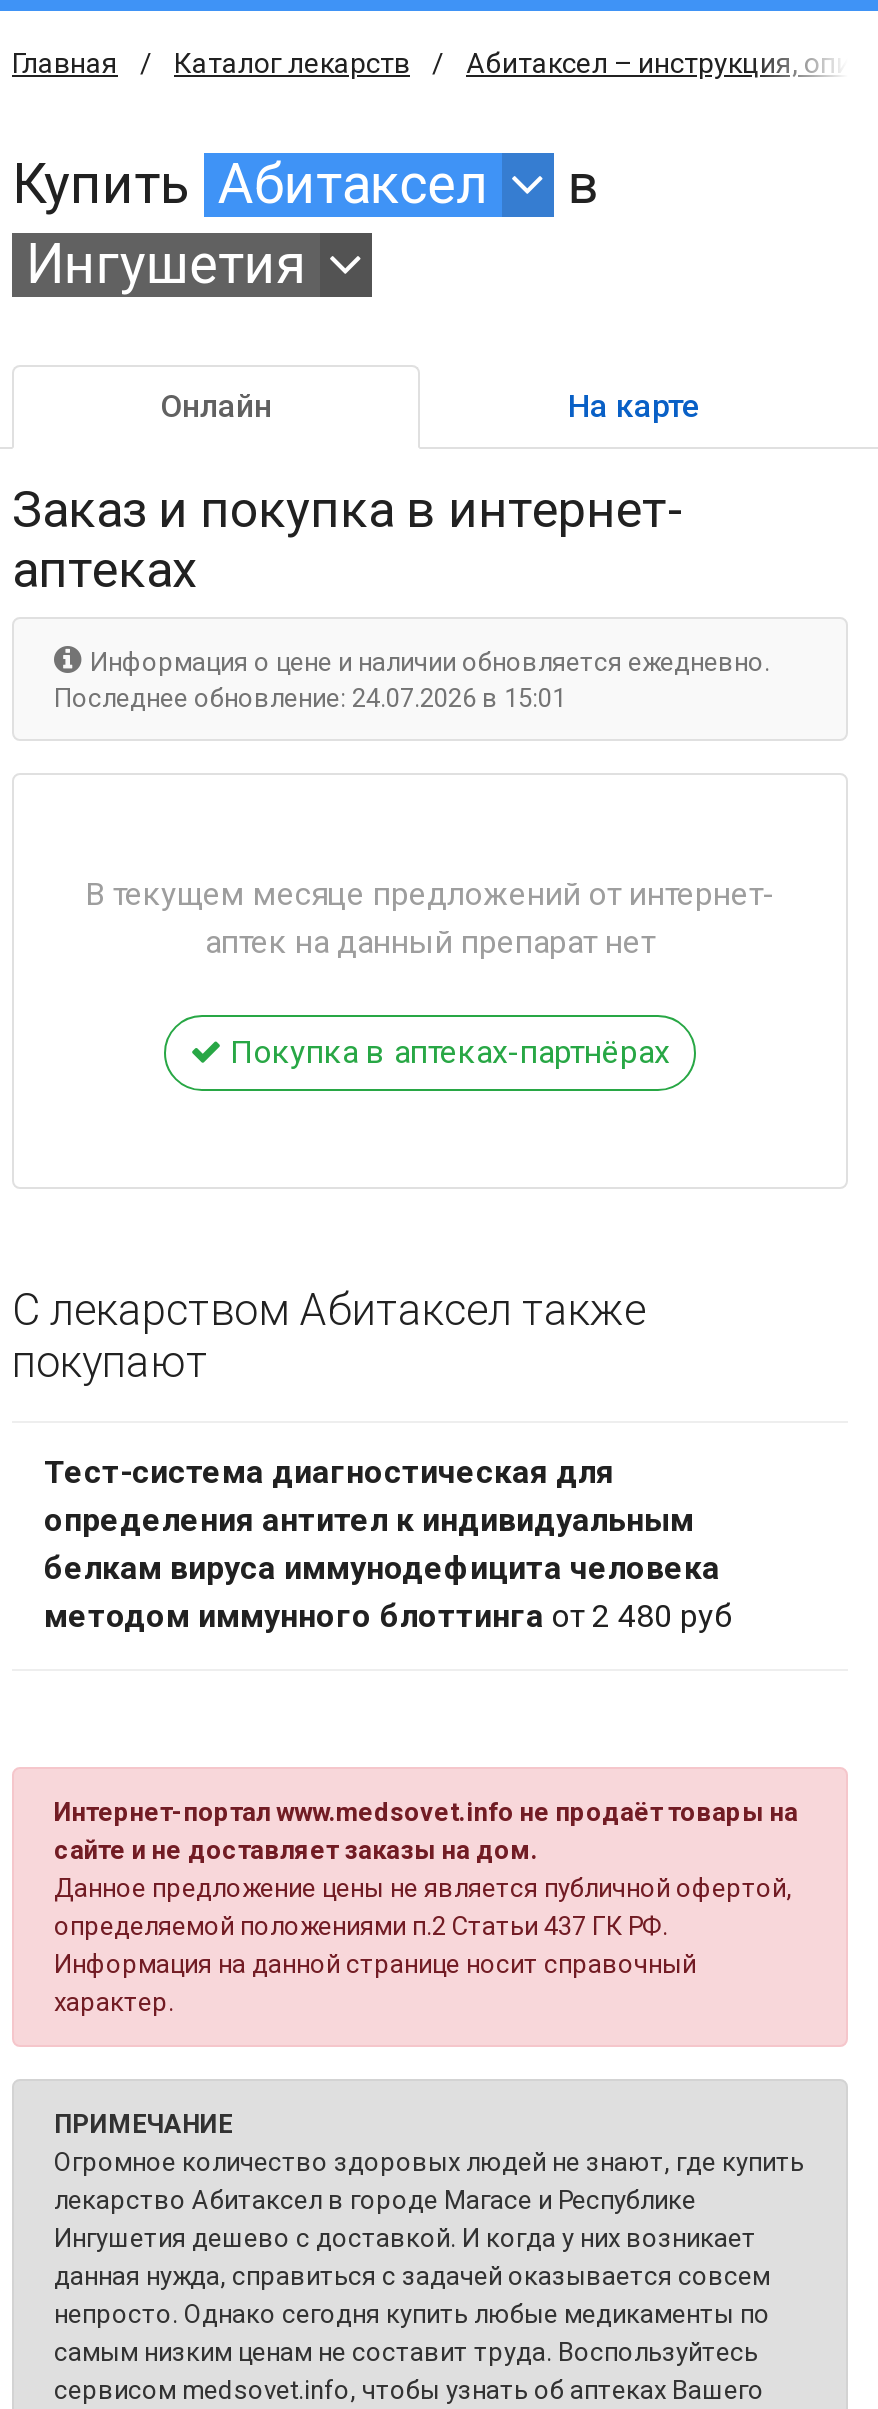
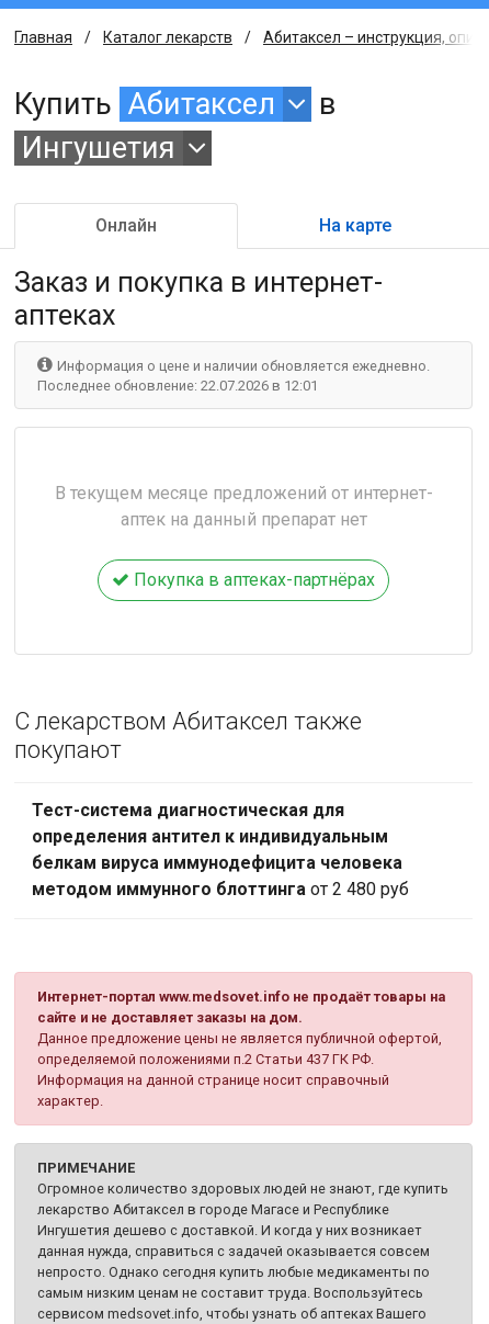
- Последнее обновление: 24.07.2026 в 15:01
+ Последнее обновление: 22.07.2026 в 12:01
